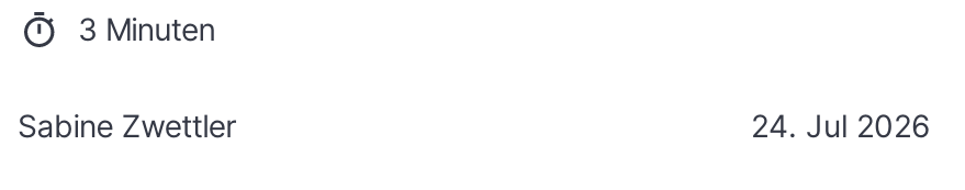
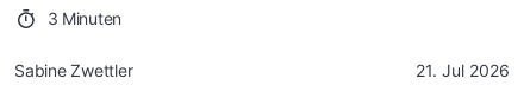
- 24. Jul 2026
+ 21. Jul 2026
